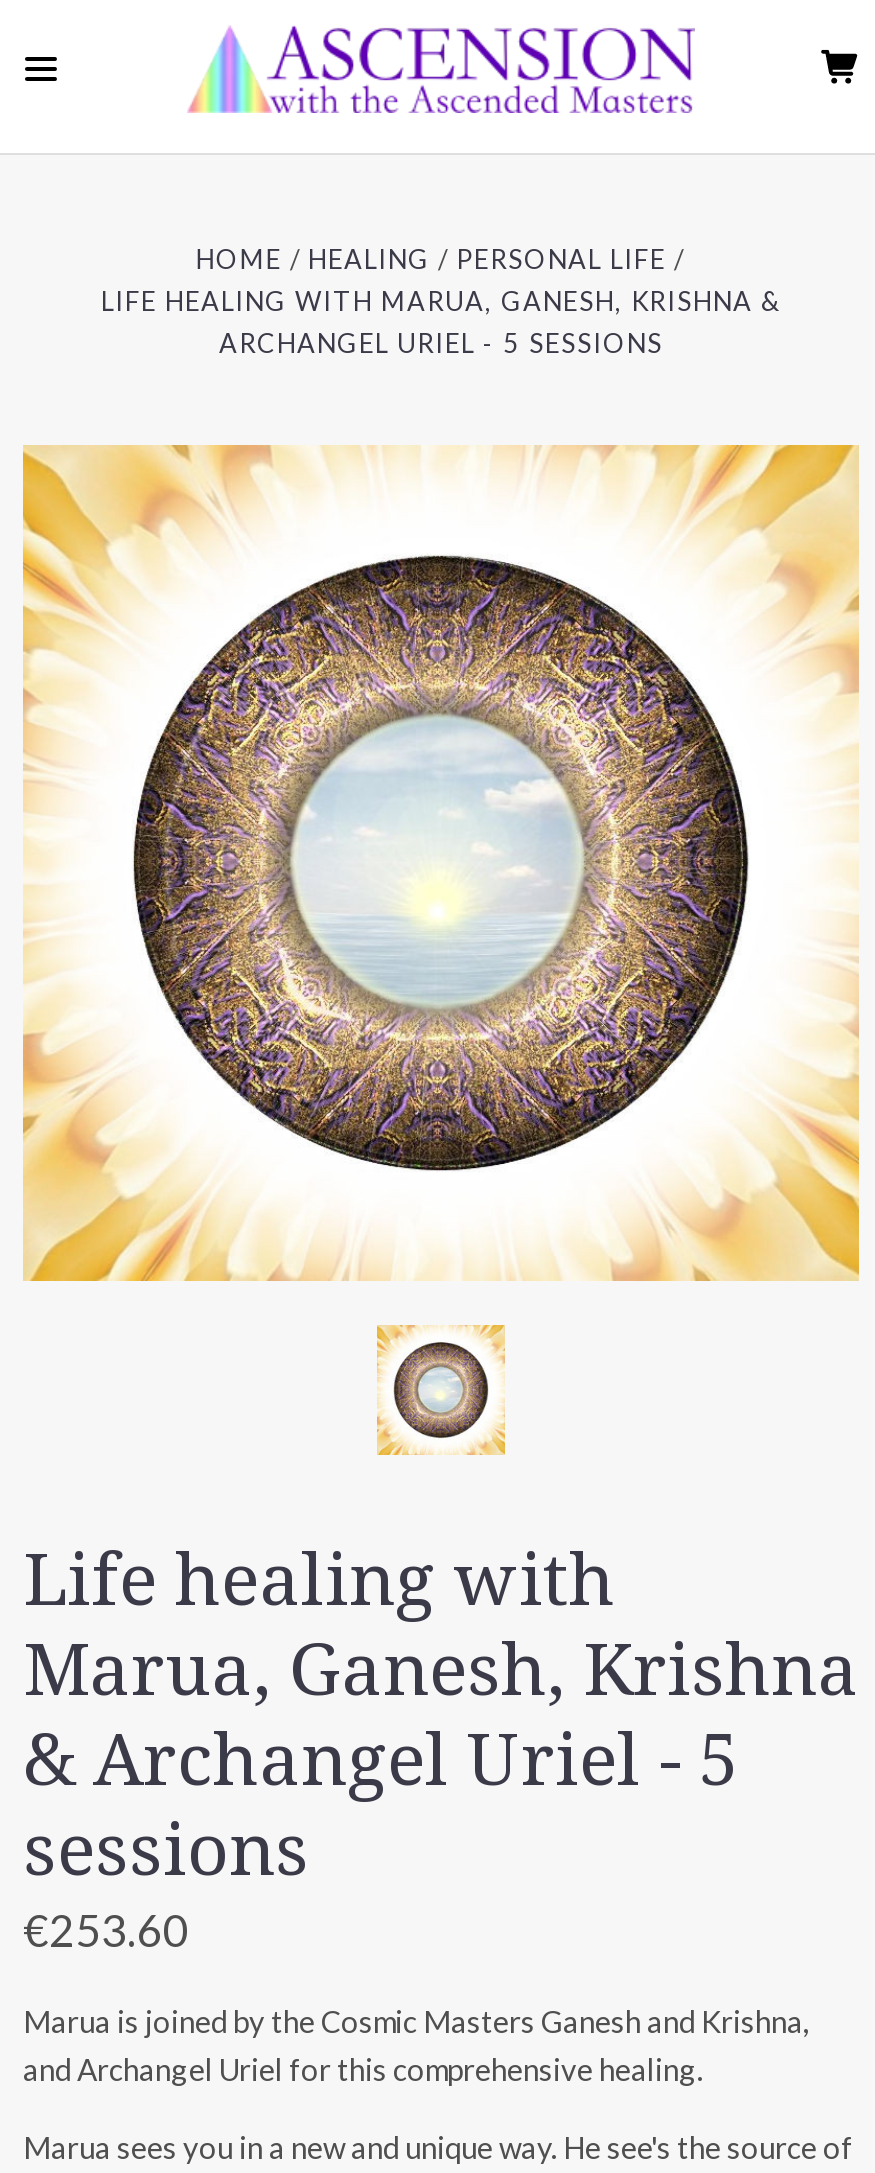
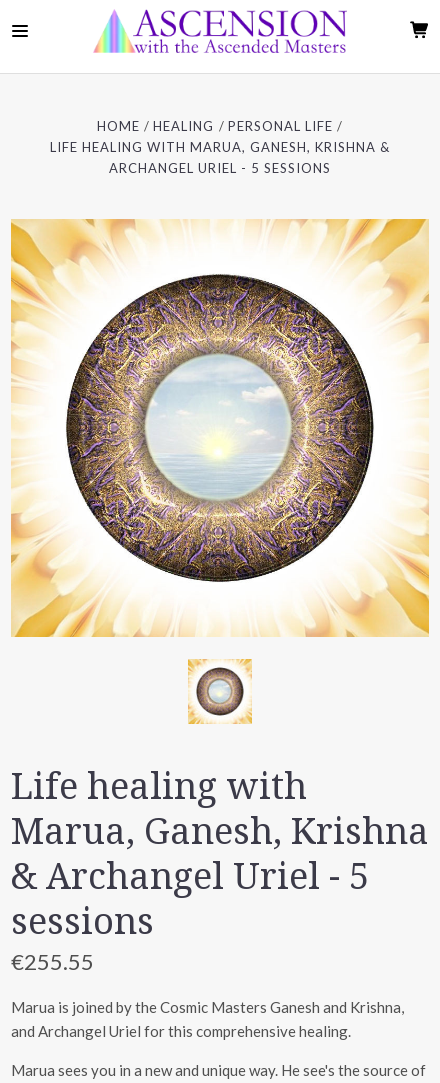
- €253.60
+ €255.55
